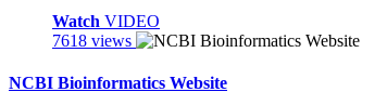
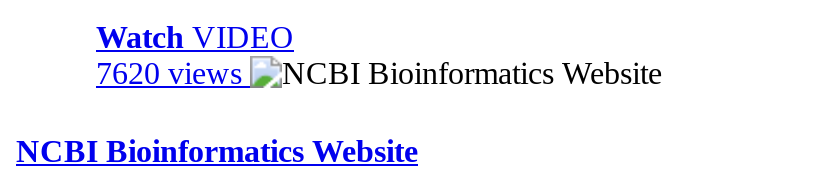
- 7618 views
+ 7620 views
